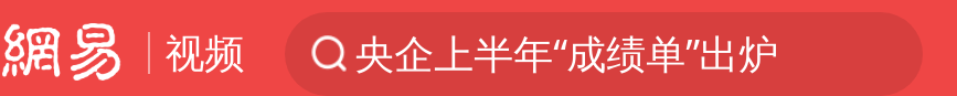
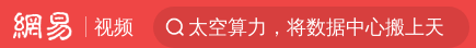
- 央企上半年“成绩单”出炉
+ 太空算力，将数据中心搬上天
